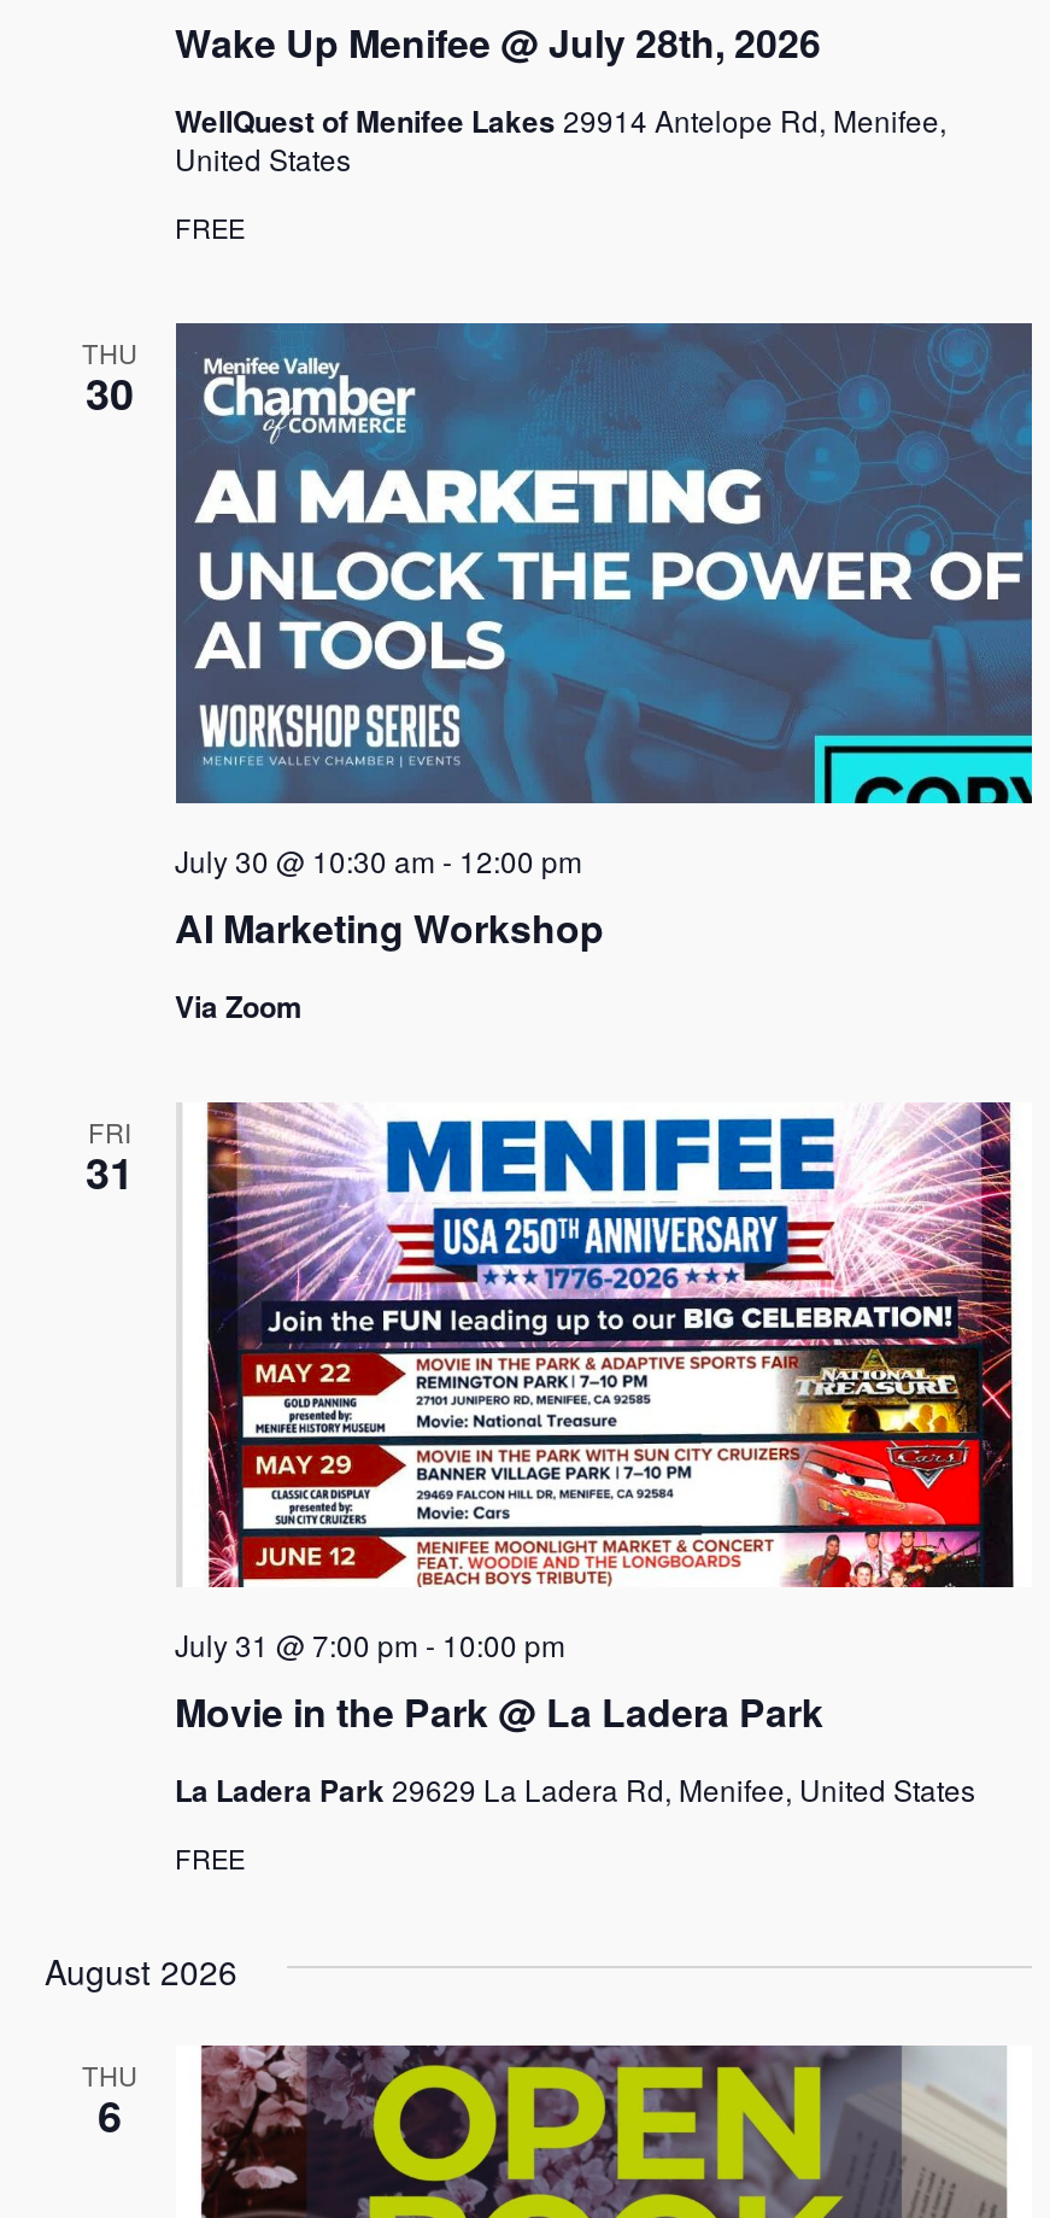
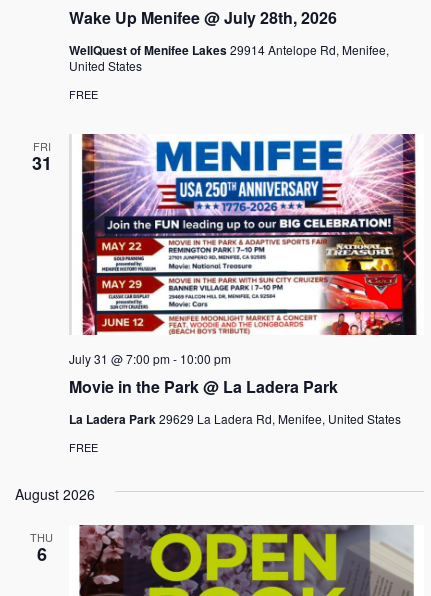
- THU
- 30

- [image]
- July 30 @ 10:30 am - 12:00 pm
- Via Zoom

- AI Marketing Workshop
